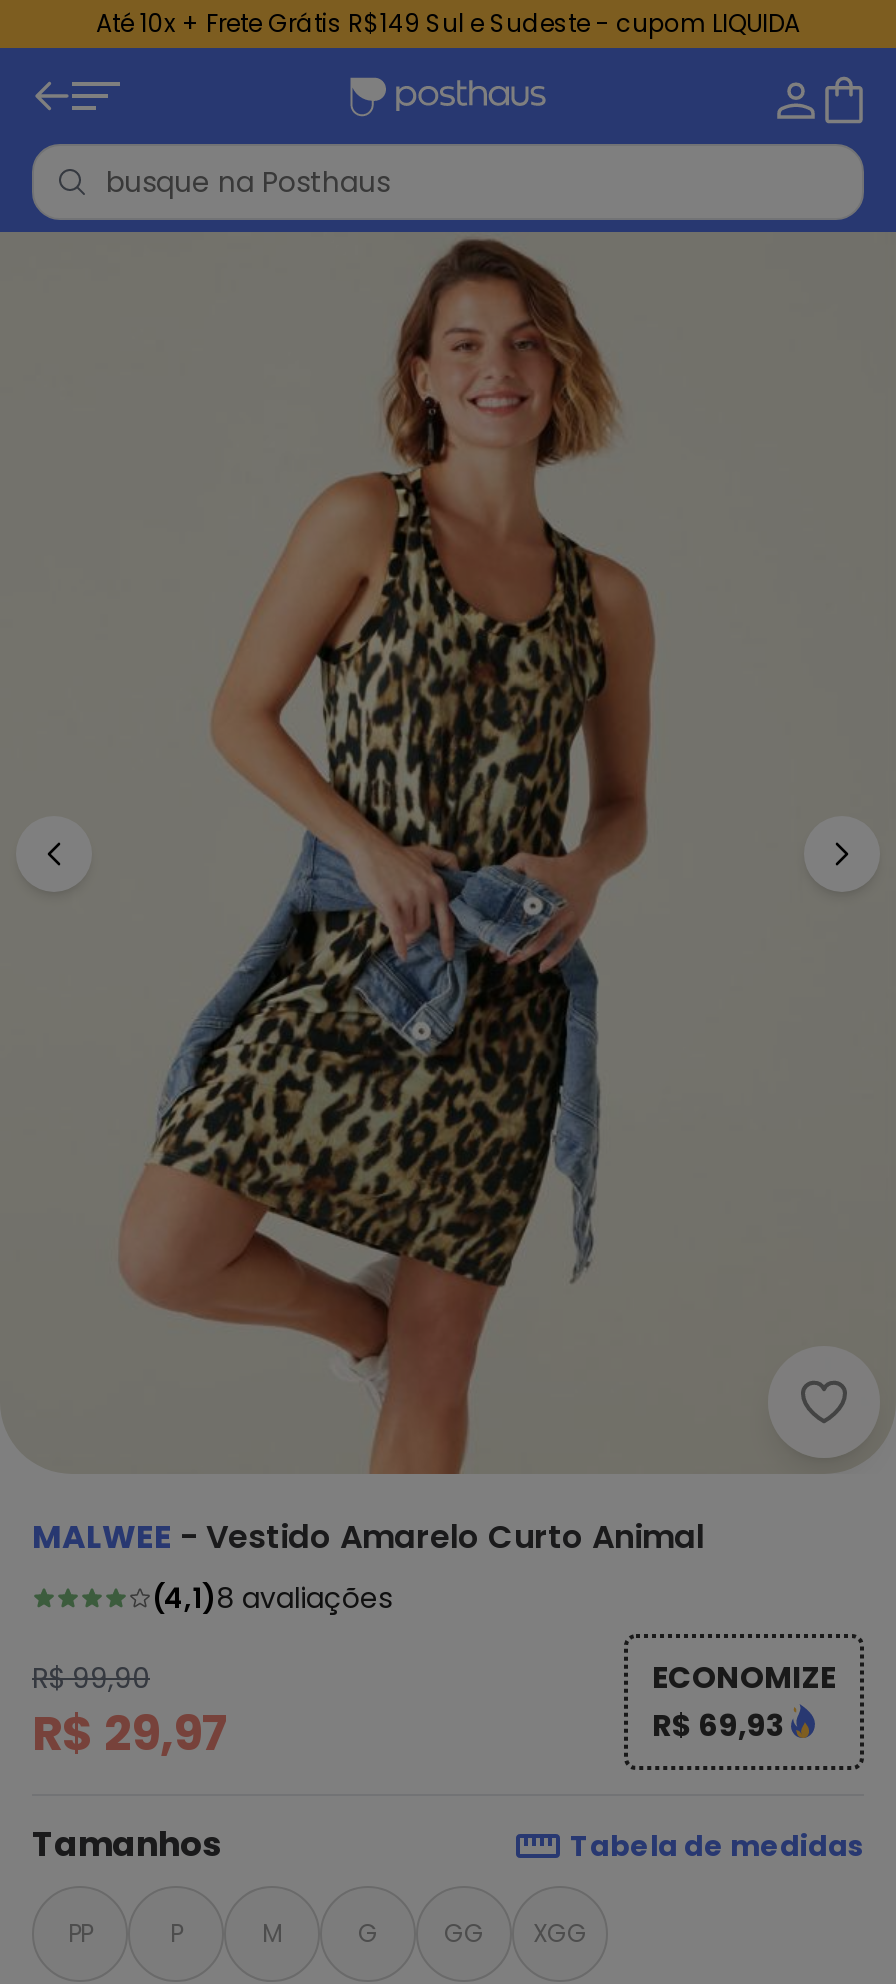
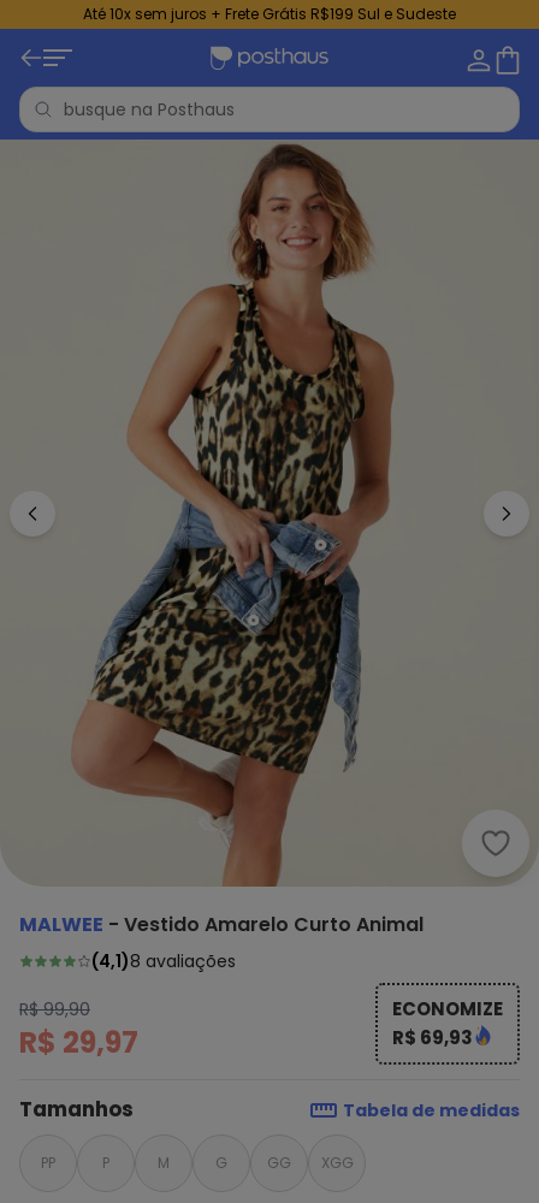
- Até 10x + Frete Grátis R$149 Sul e Sudeste - cupom LIQUIDA
+ Até 10x sem juros + Frete Grátis R$199 Sul e Sudeste
